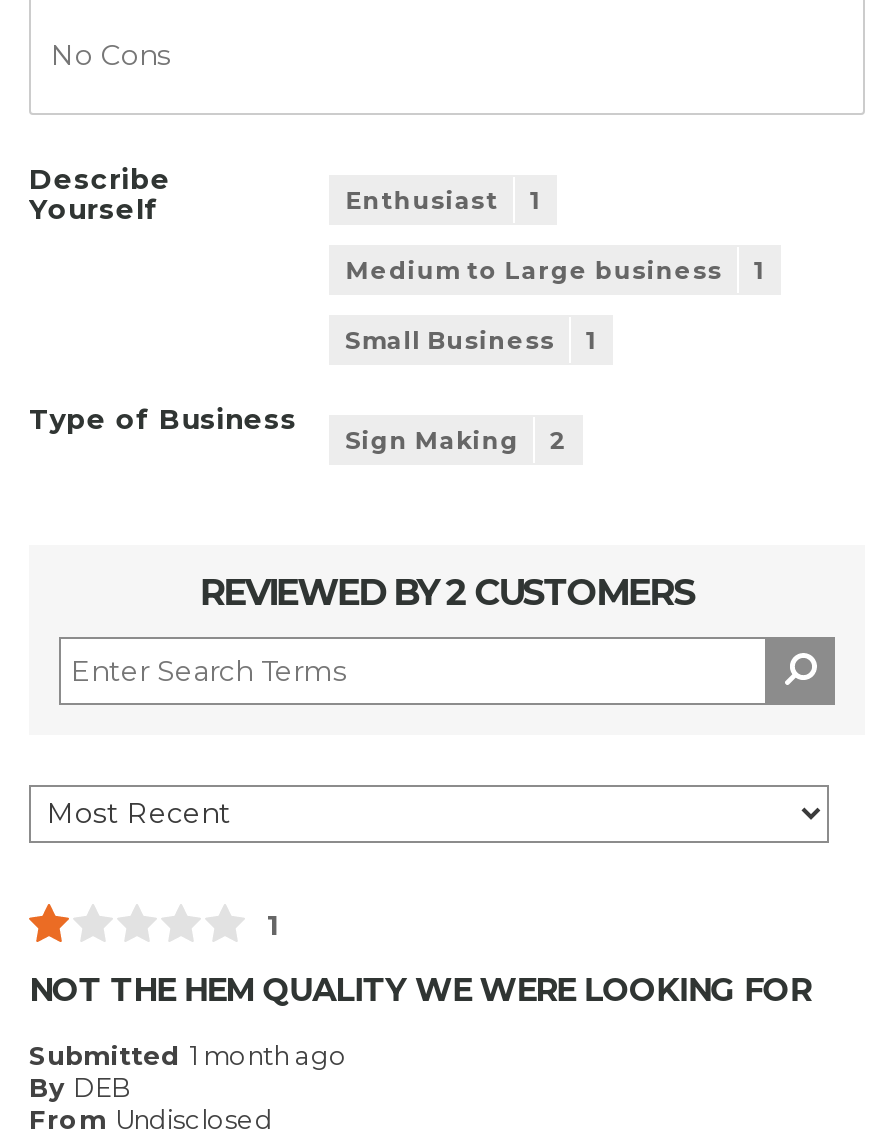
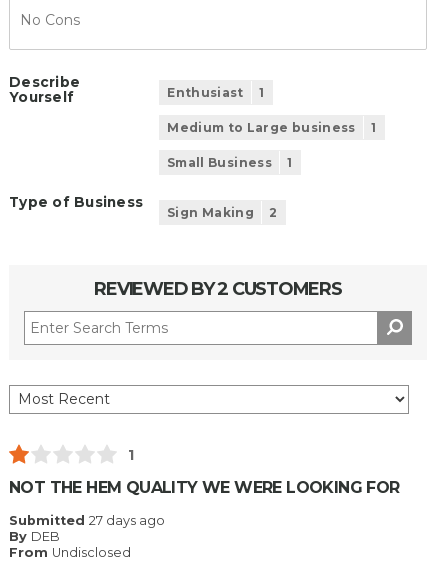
- Submitted 1 month ago
+ Submitted 27 days ago
